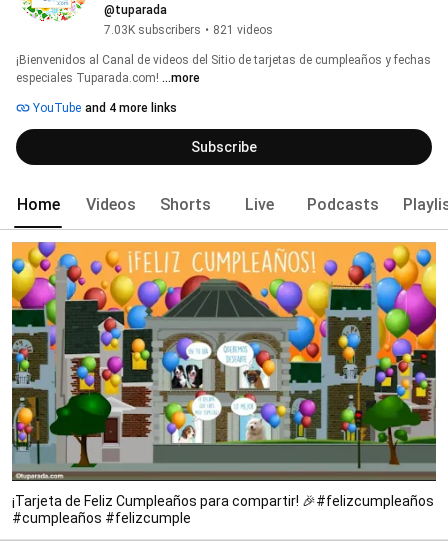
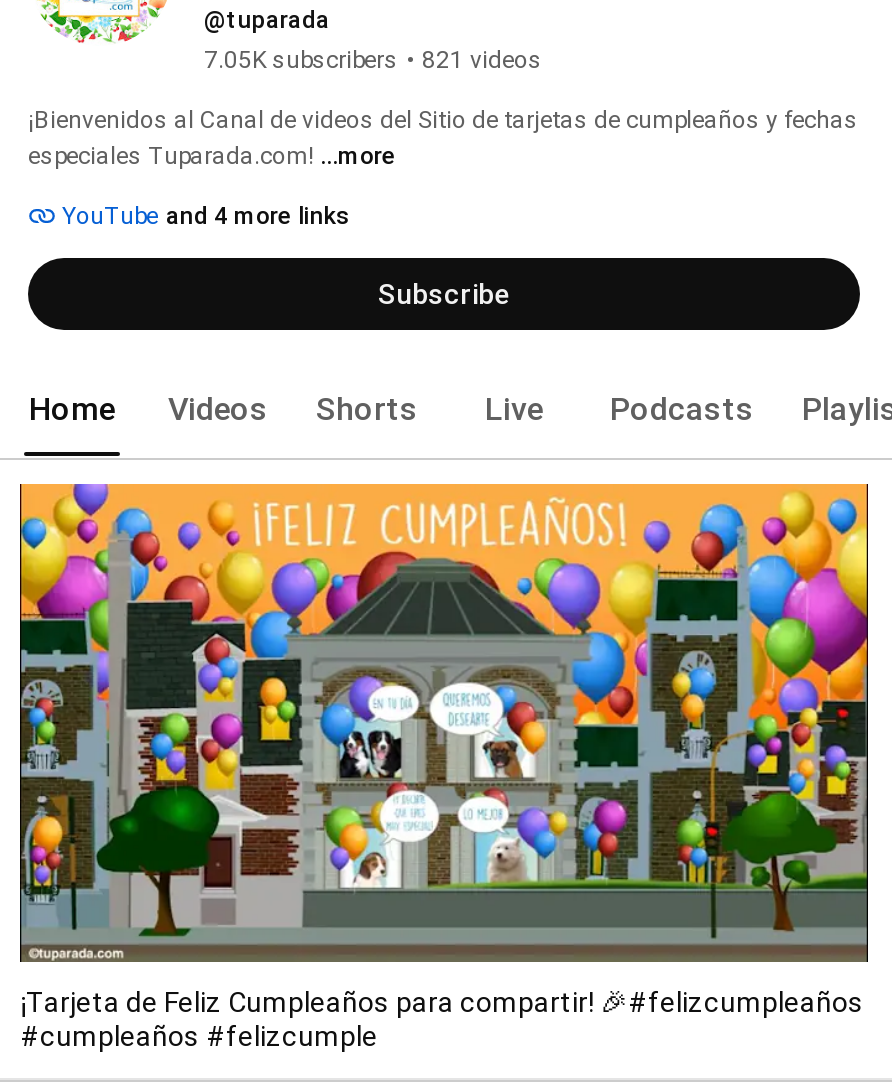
- 7.03K subscribers • 821 videos
+ 7.05K subscribers • 821 videos
